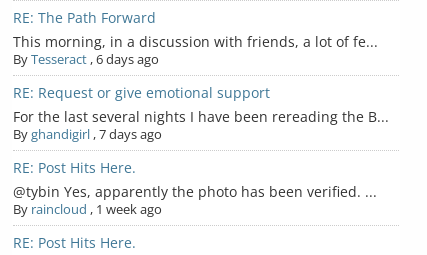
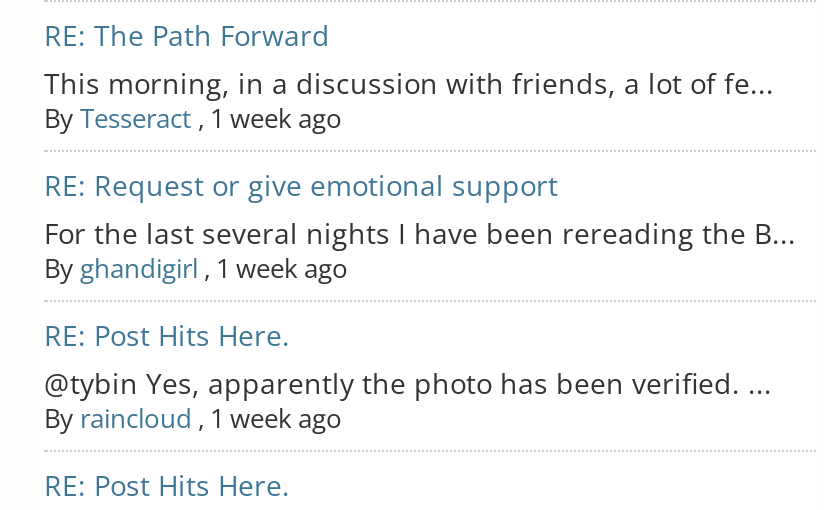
- By Tesseract,6 days ago
+ By Tesseract,1 week ago

- By ghandigirl, 7 days ago
+ By ghandigirl, 1 week ago
